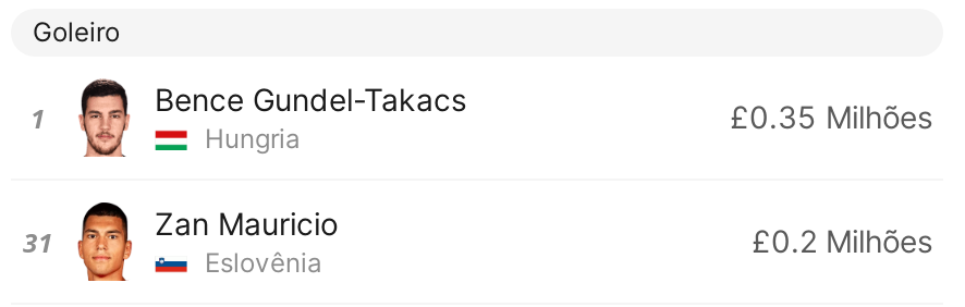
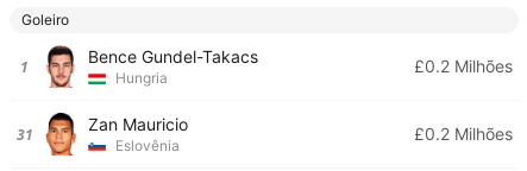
- £0.35 Milhões
+ £0.2 Milhões
